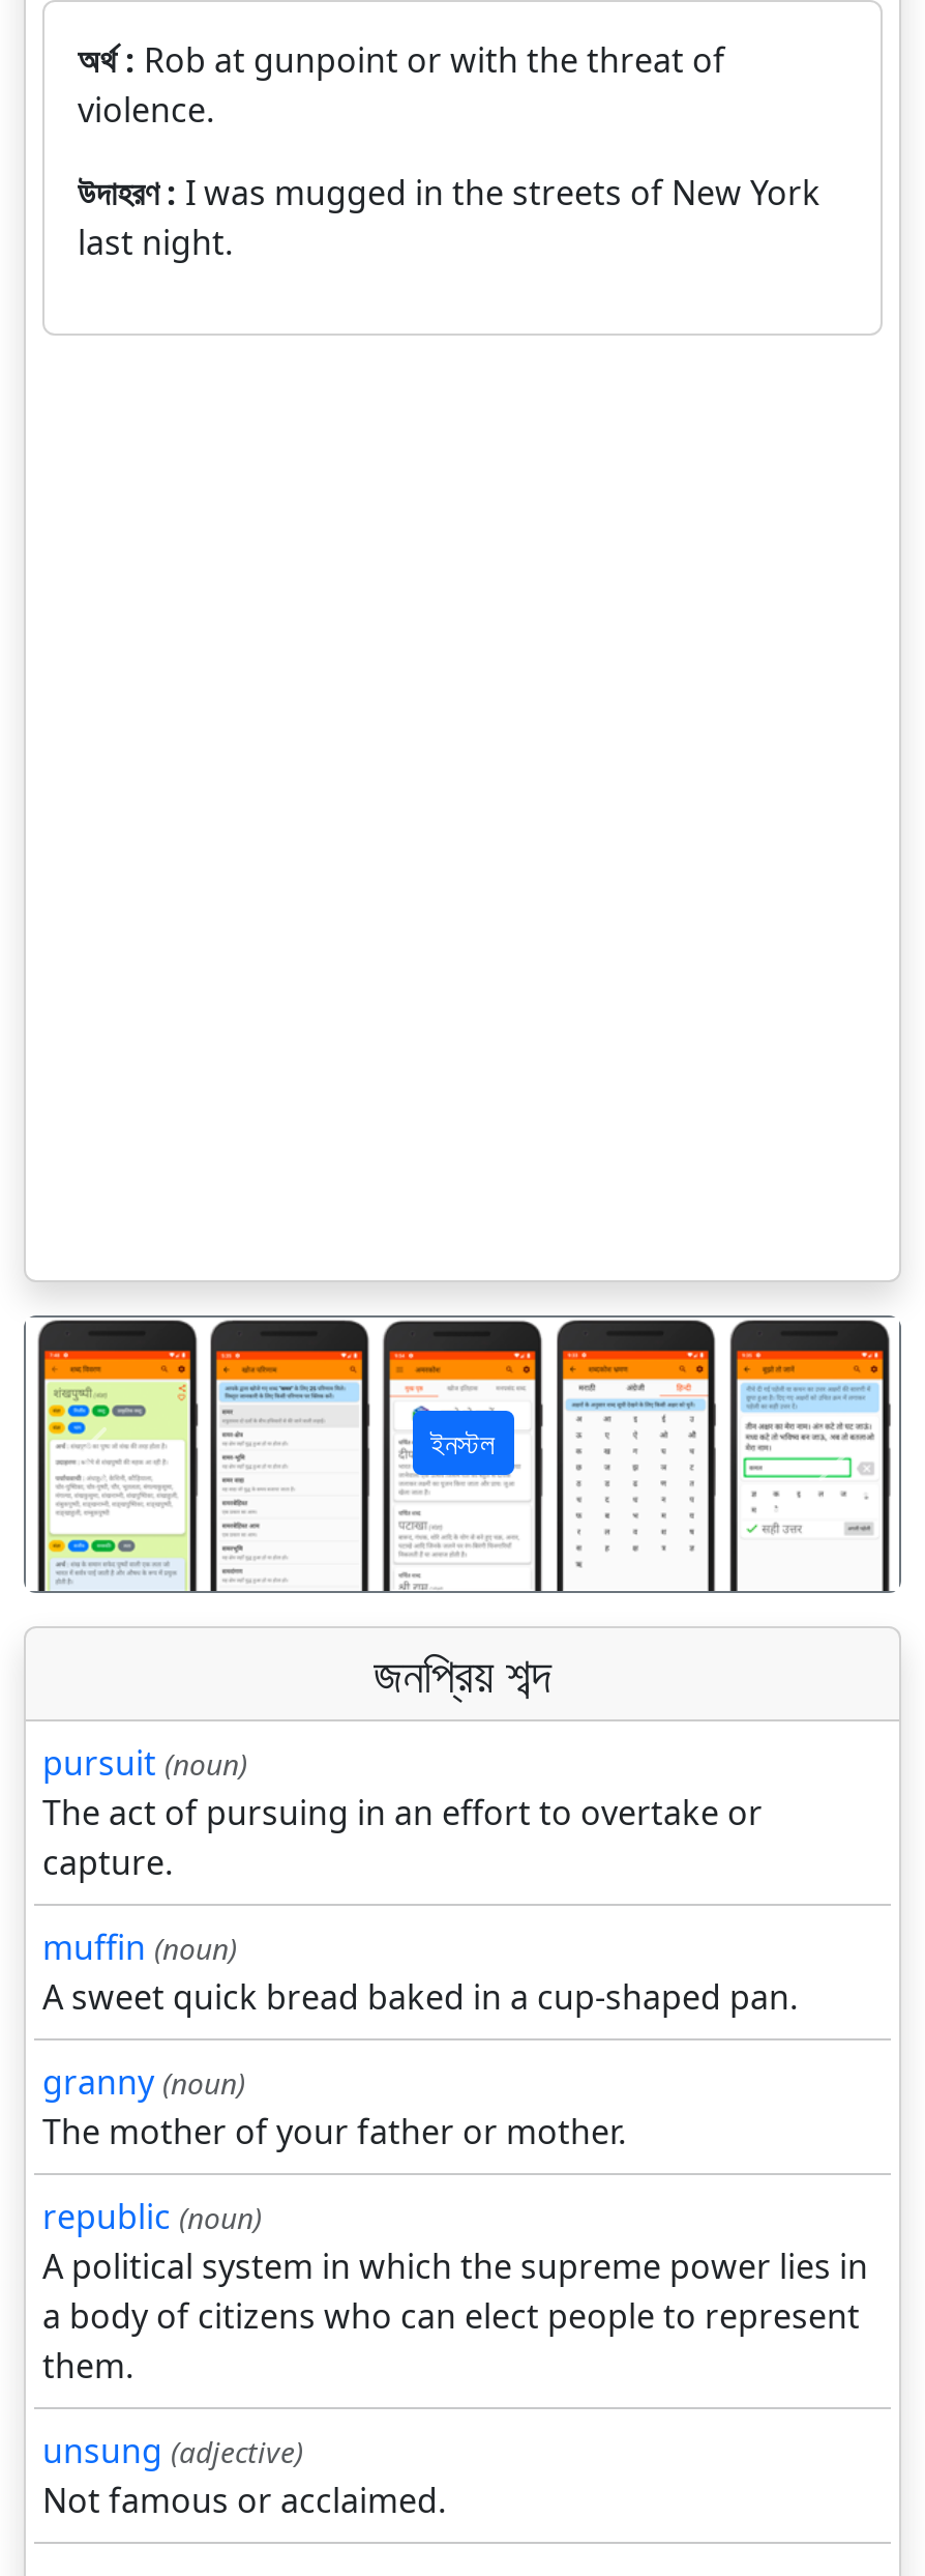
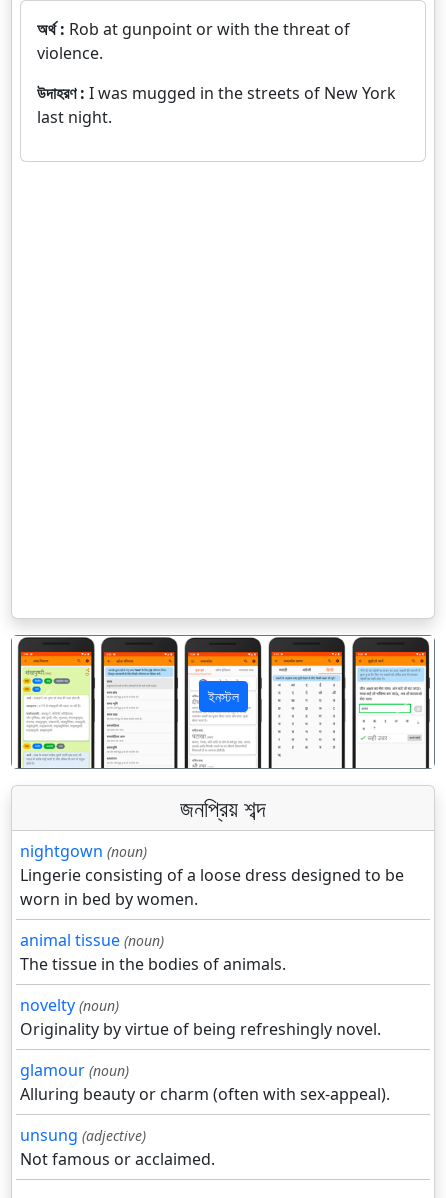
- pursuit (noun)
- The act of pursuing in an effort to overtake or
- capture.
+ nightgown (noun)
+ Lingerie consisting of a loose dress designed to be
+ worn in bed by women.

- muffin (noun)
- A sweet quick bread baked in a cup-shaped pan.
+ animal tissue (noun)
+ The tissue in the bodies of animals.

- granny (noun)
- The mother of your father or mother.
+ novelty (noun)
+ Originality by virtue of being refreshingly novel.

- republic (noun)
- A political system in which the supreme power lies in
- a body of citizens who can elect people to represent
- them.
+ glamour (noun)
+ Alluring beauty or charm (often with sex-appeal).
